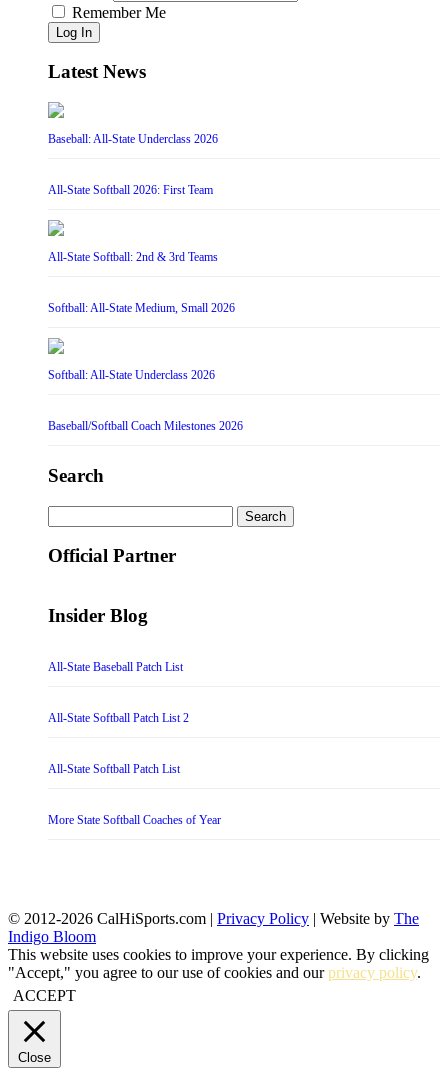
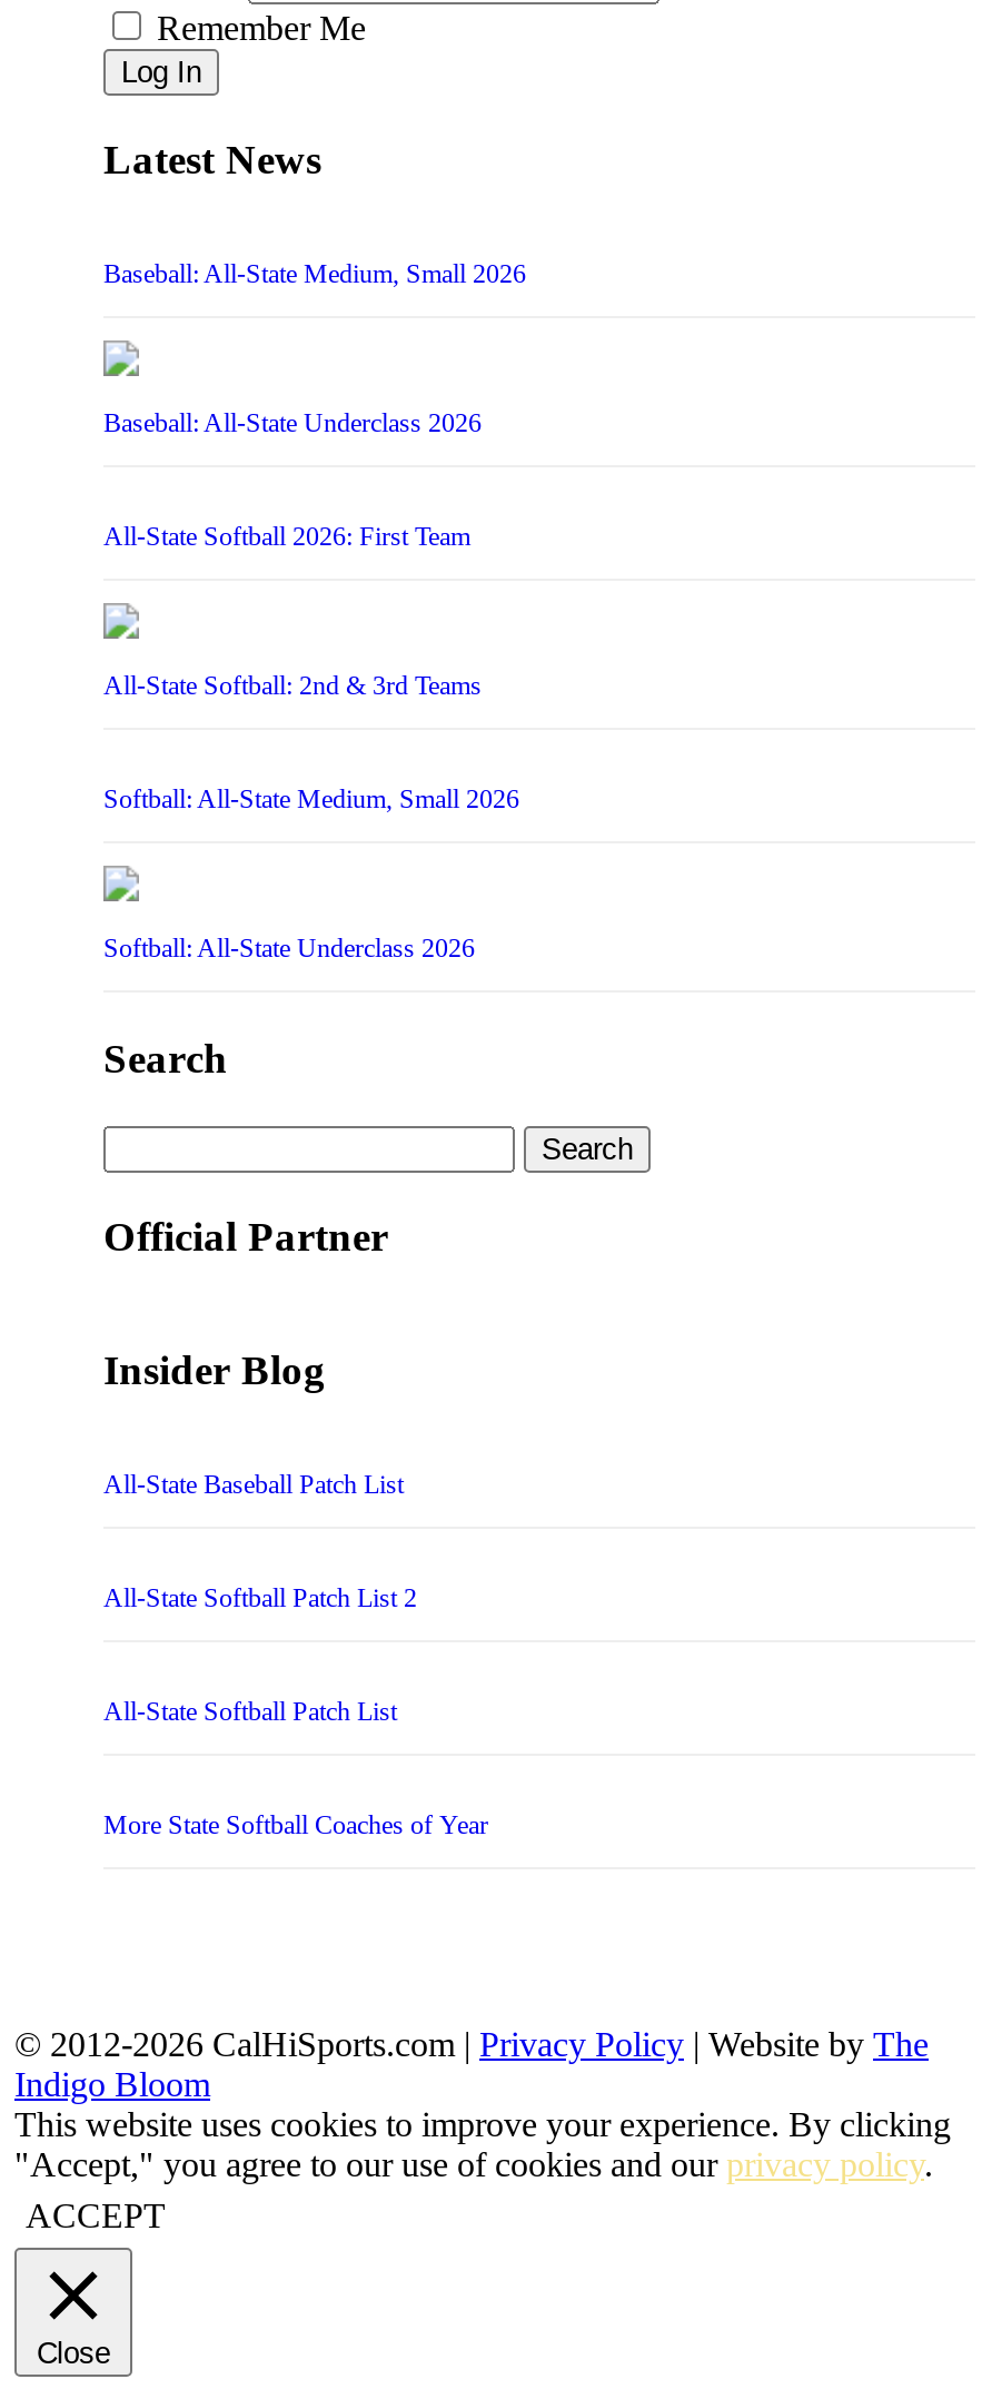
+ Baseball: All-State Medium, Small 2026

moved down: Baseball: All-State Underclass 2026 | All-State Softball 2026: First Team | All-State Softball: 2nd & 3rd Teams | Softball: All-State Medium, Small 2026 | Softball: All-State Underclass 2026

- Baseball/Softball Coach Milestones 2026
